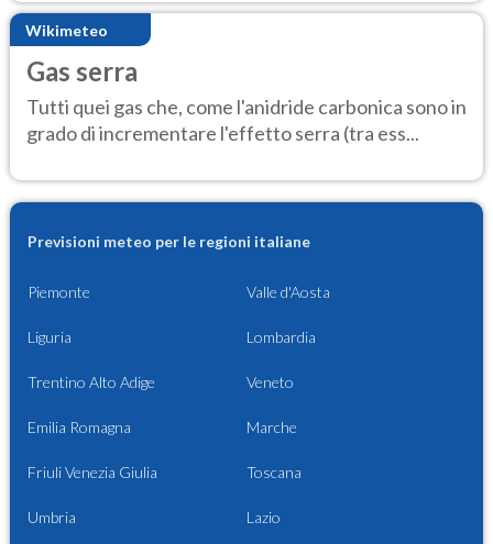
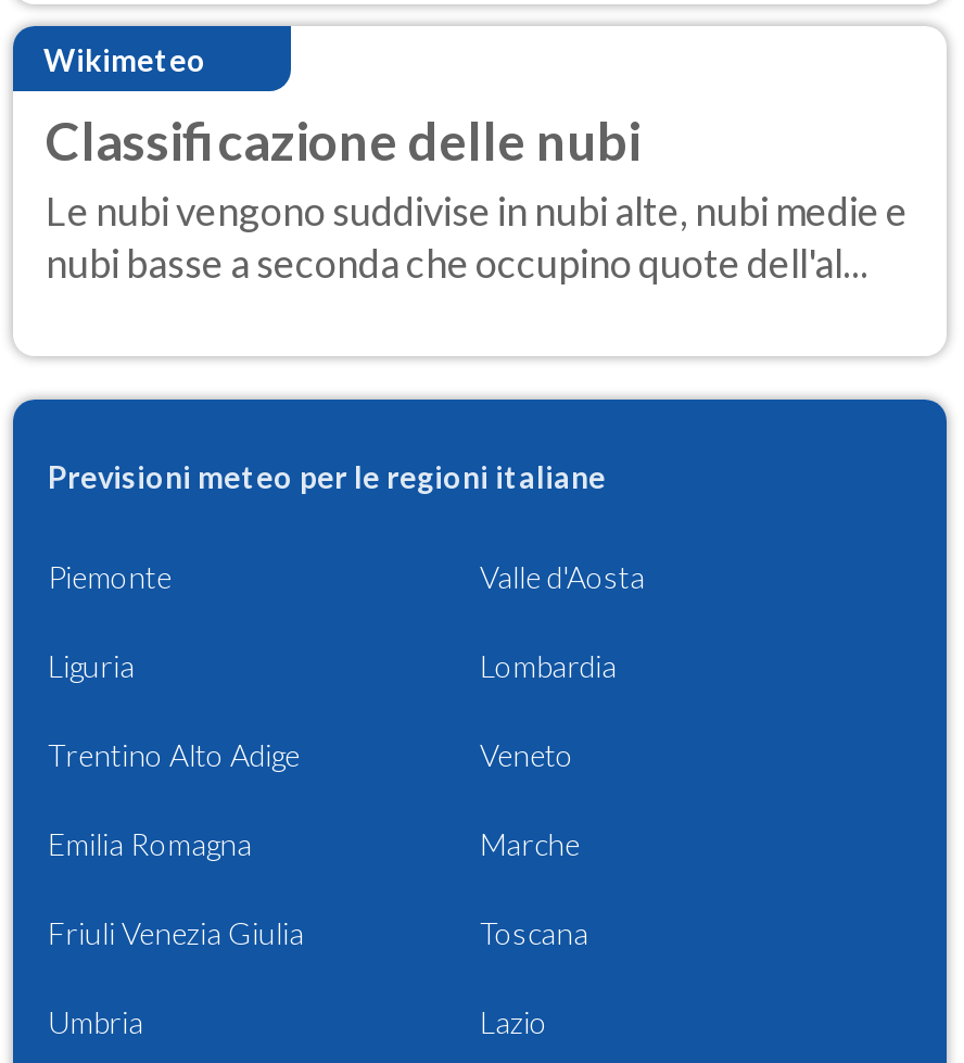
- Gas serra
- Tutti quei gas che, come l'anidride carbonica sono in
- grado di incrementare l'effetto serra (tra ess...
+ Classificazione delle nubi
+ Le nubi vengono suddivise in nubi alte, nubi medie e
+ nubi basse a seconda che occupino quote dell'al...
